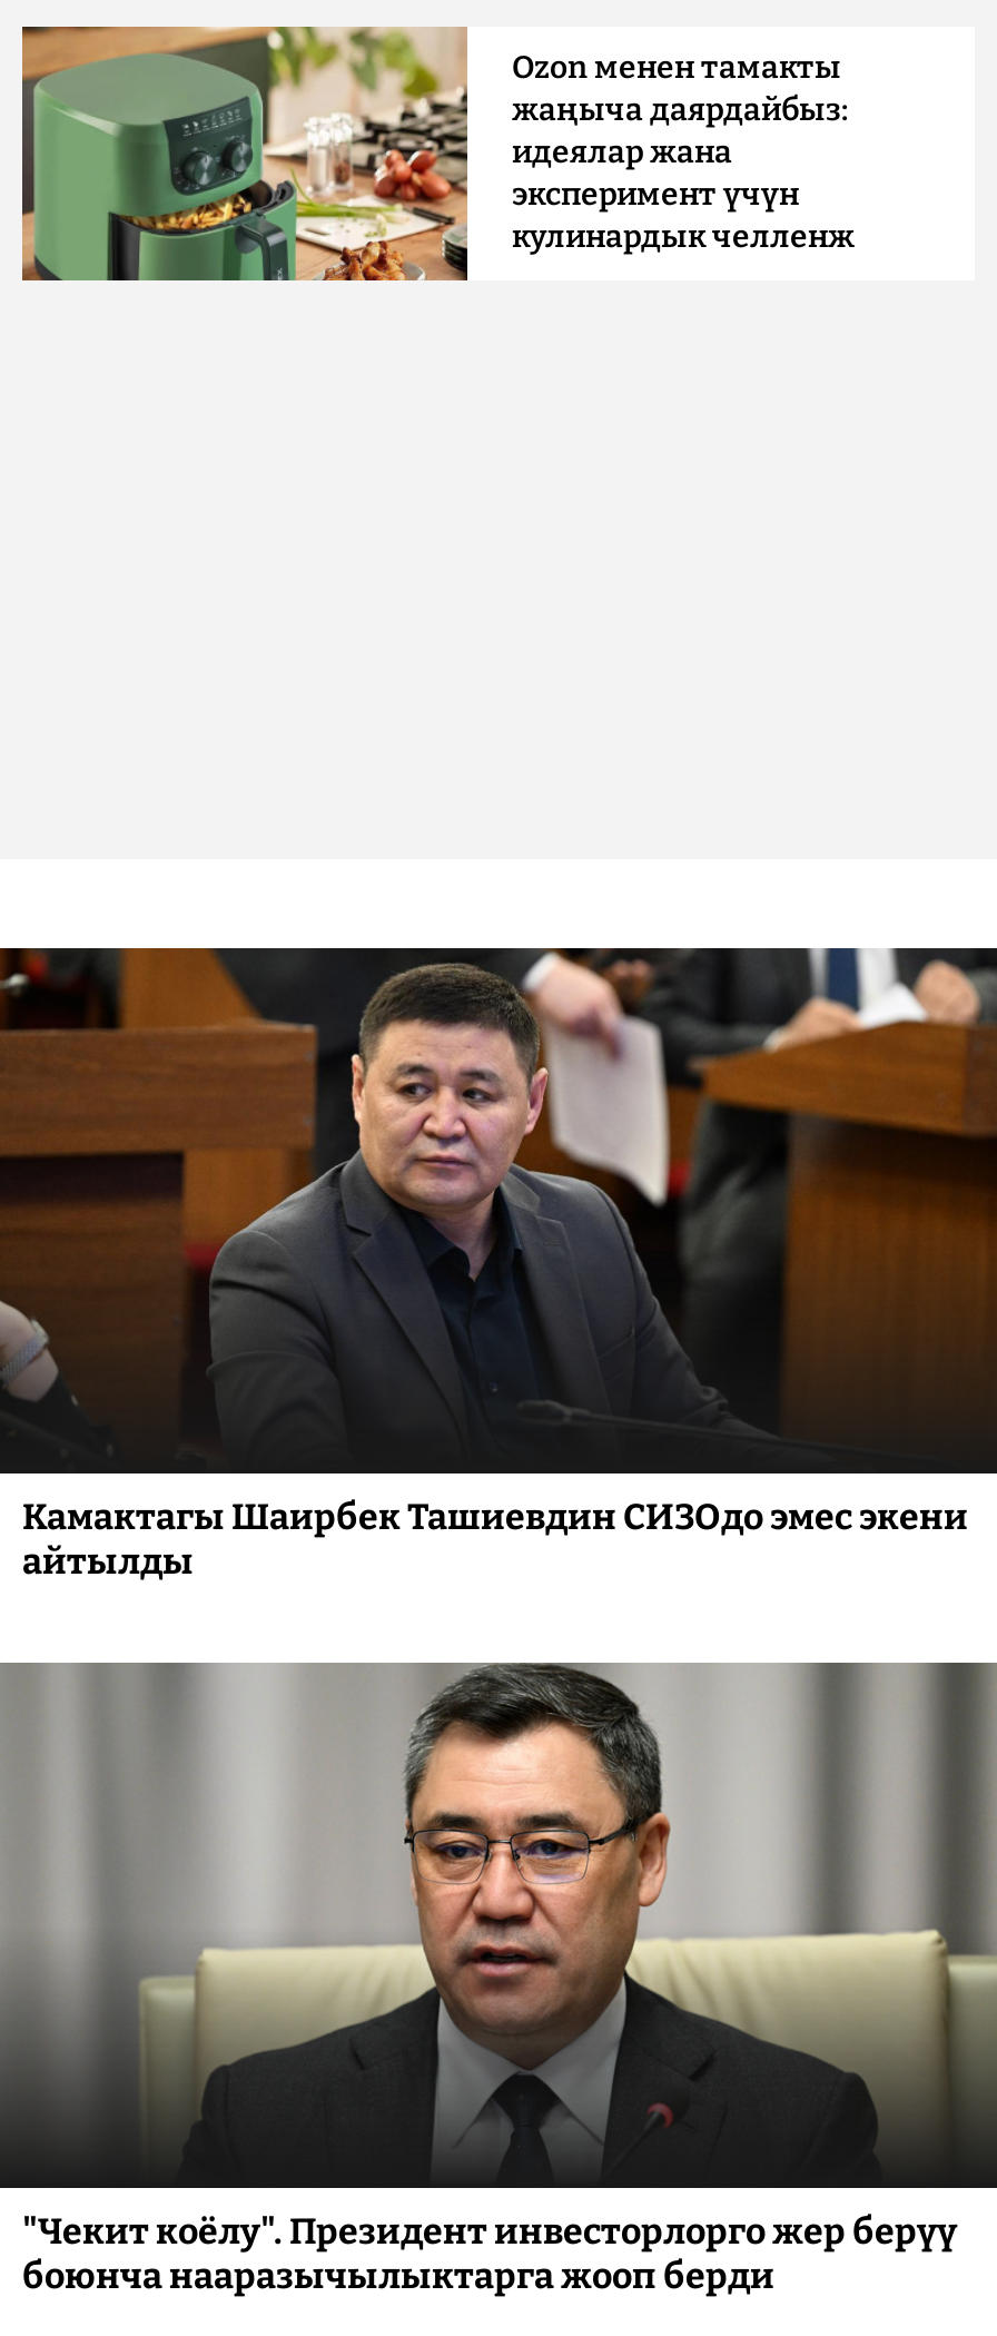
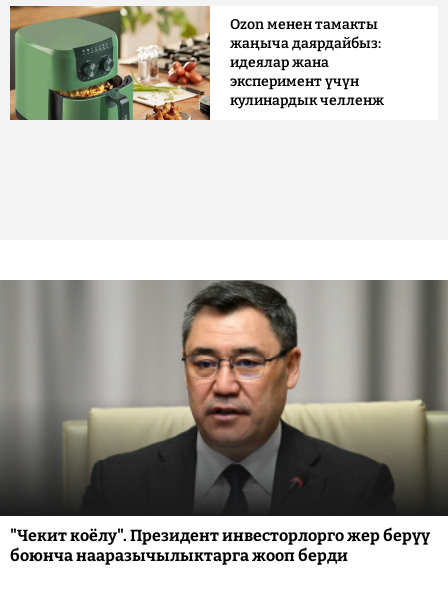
- [image]
- Камактагы Шаирбек Ташиевдин СИЗОдо эмес экени
- айтылды
